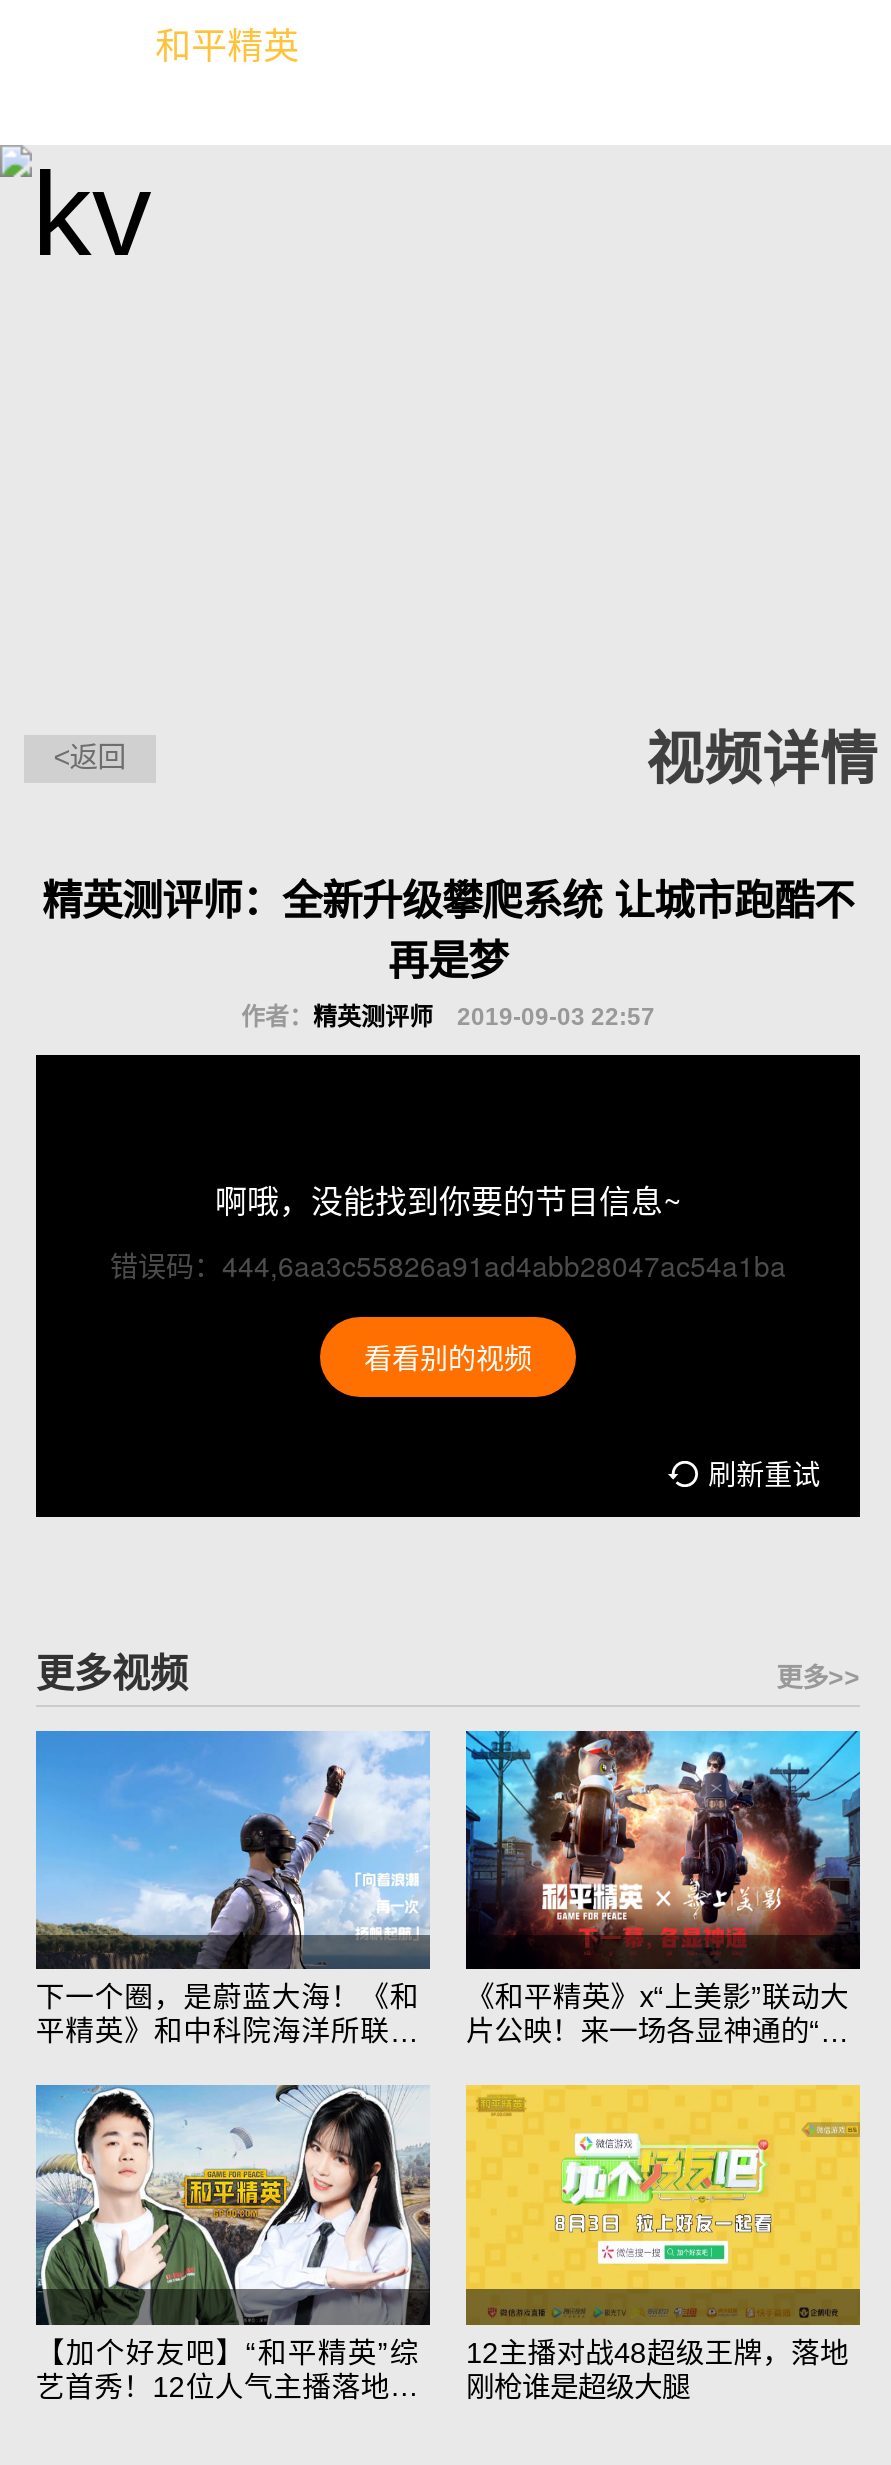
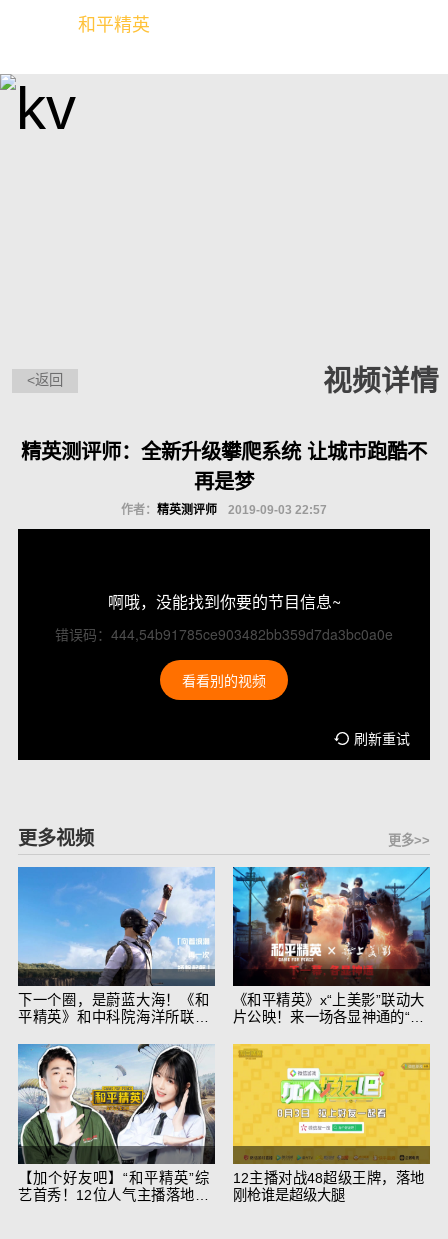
- 错误码：444,6aa3c55826a91ad4abb28047ac54a1ba
+ 错误码：444,54b91785ce903482bb359d7da3bc0a0e
